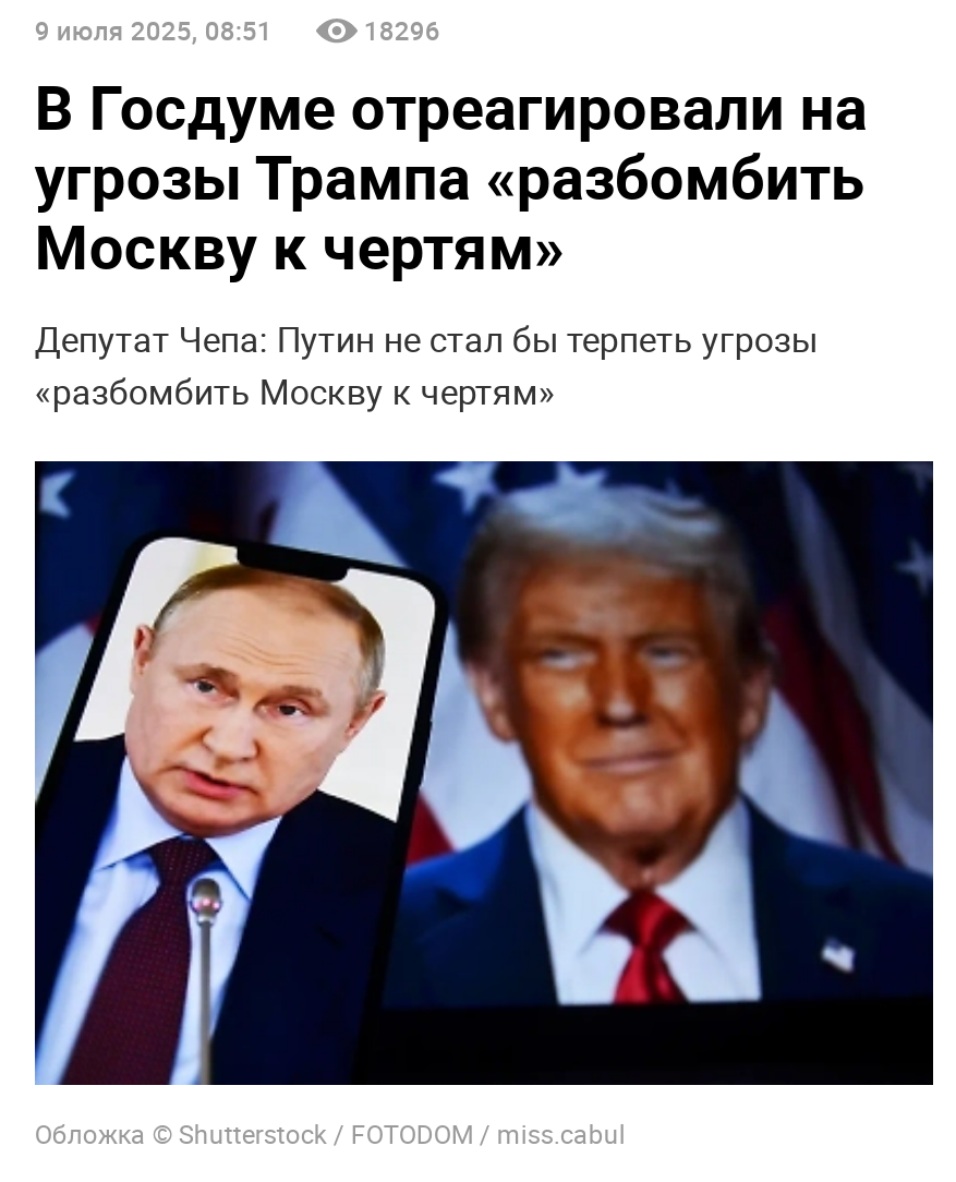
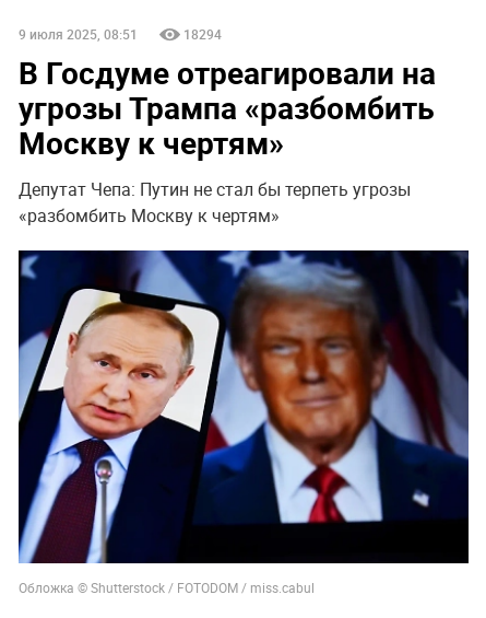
- 18296
+ 18294
